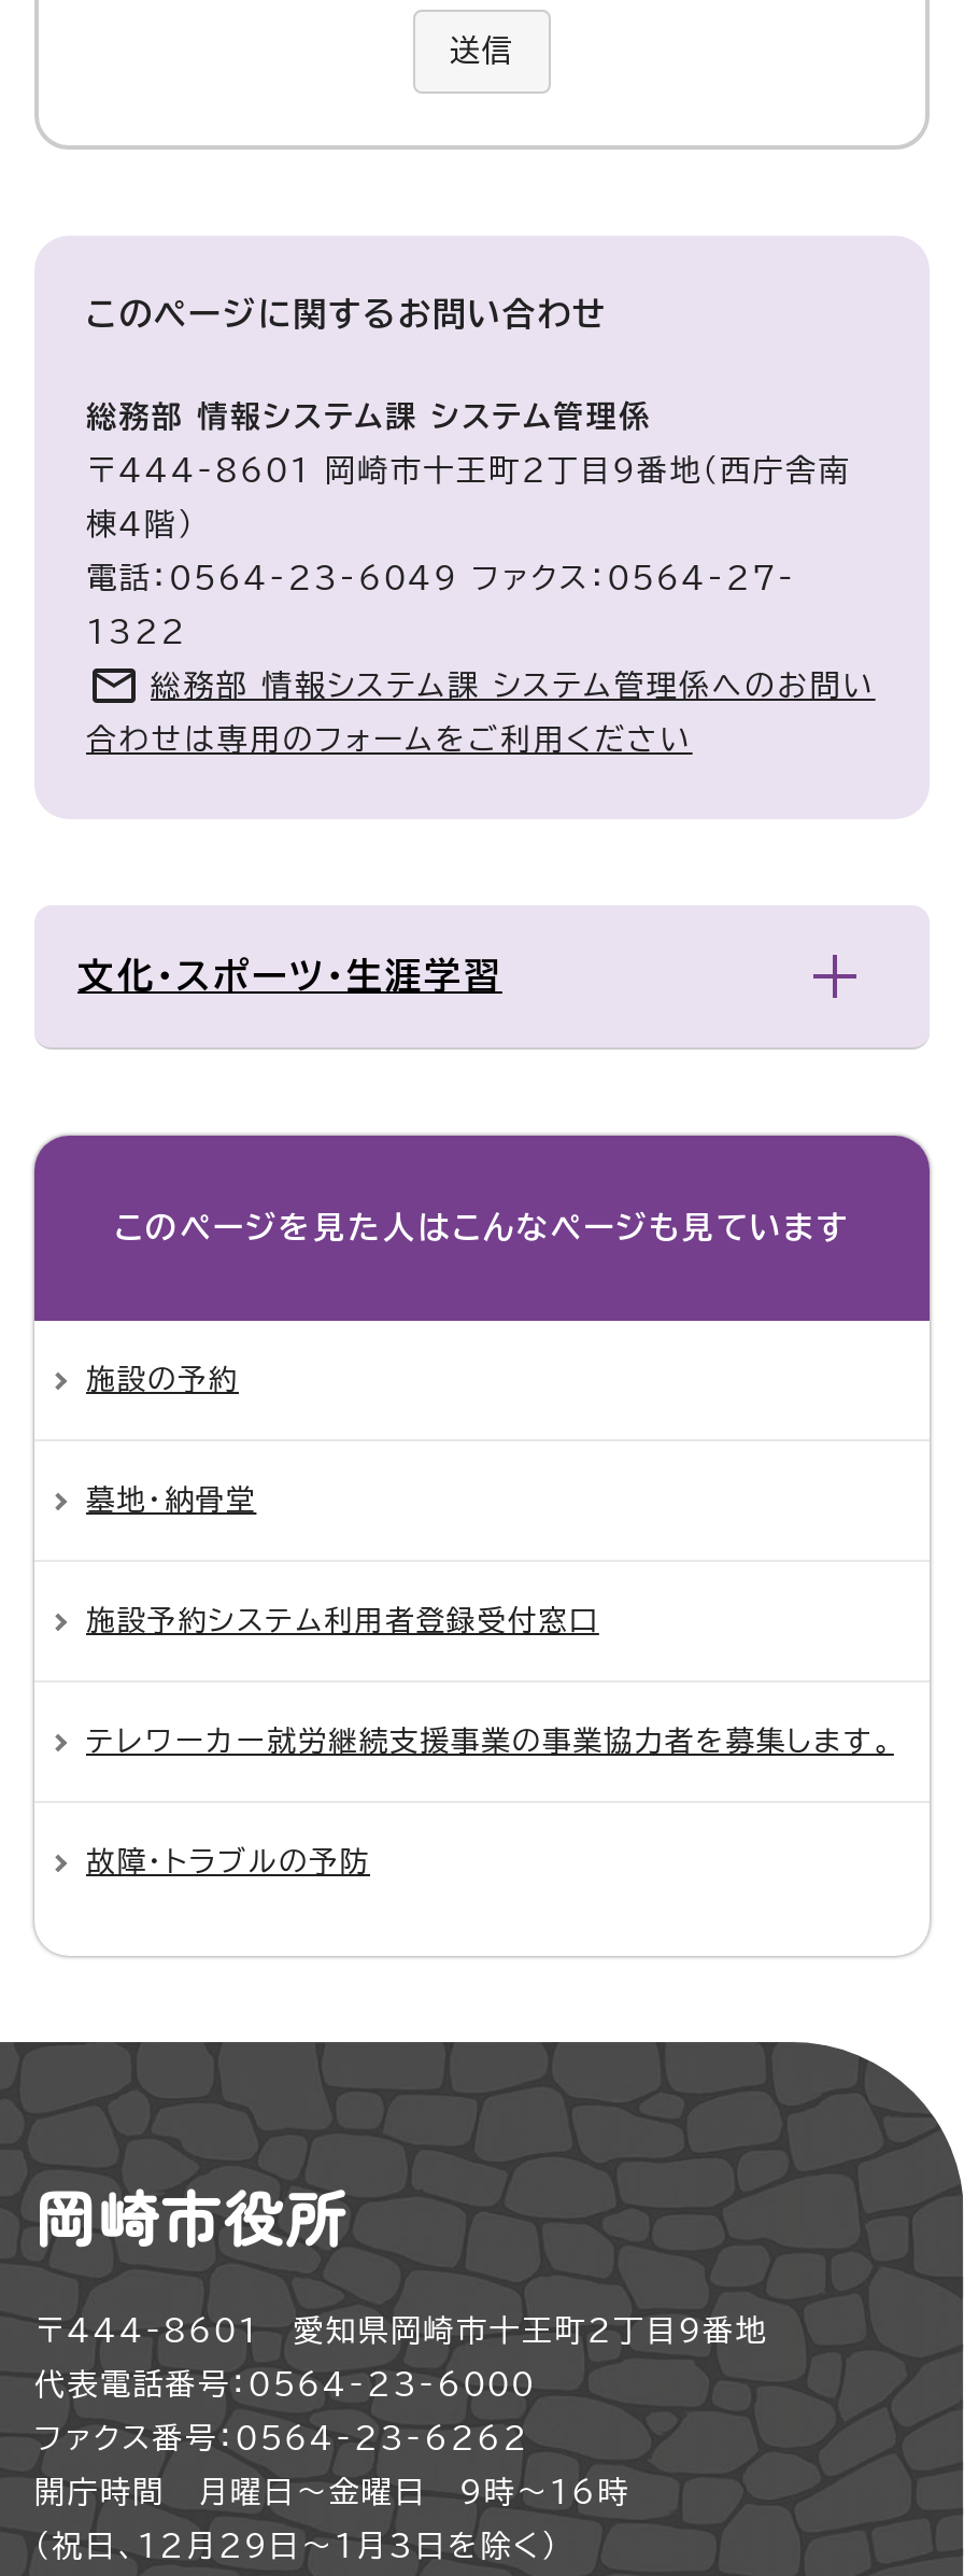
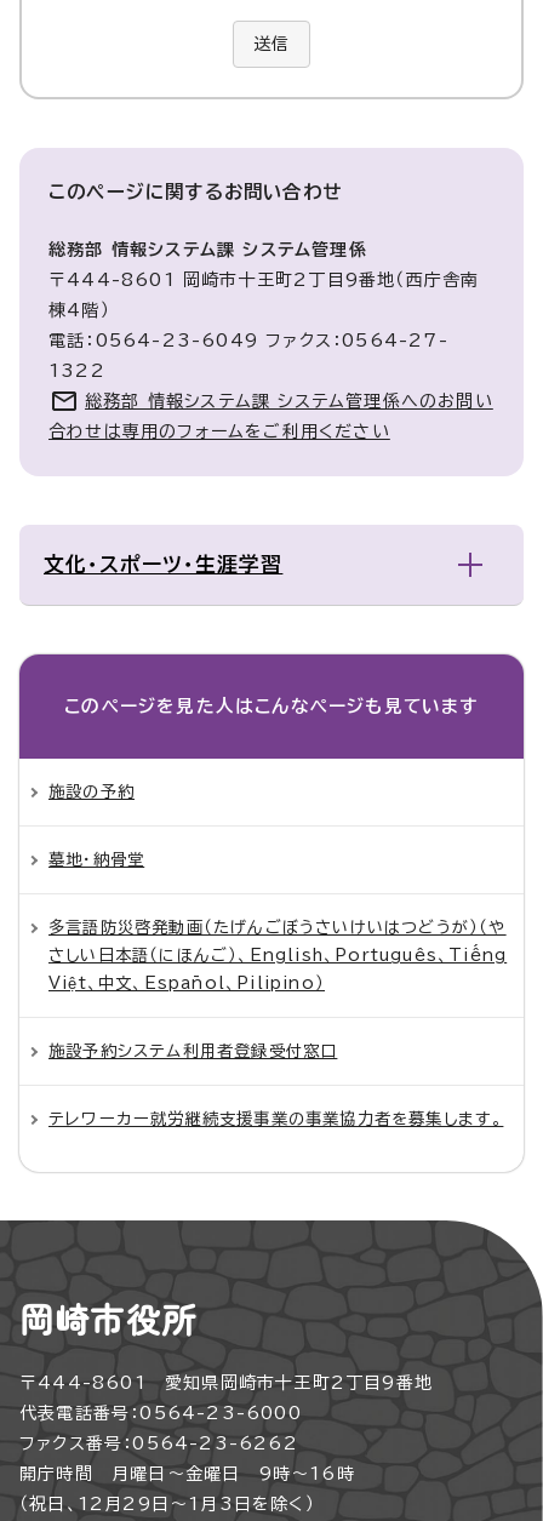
+ 多言語防災啓発動画（たげんごぼうさいけいはつどうが）（や
+ さしい日本語（にほんご）、English、Português、Tiếng
+ Việt、中文、Español、Pilipino）

moved down: 施設予約システム利用者登録受付窓口 | テレワーカー就労継続支援事業の事業協力者を募集します。

- 故障・トラブルの予防
